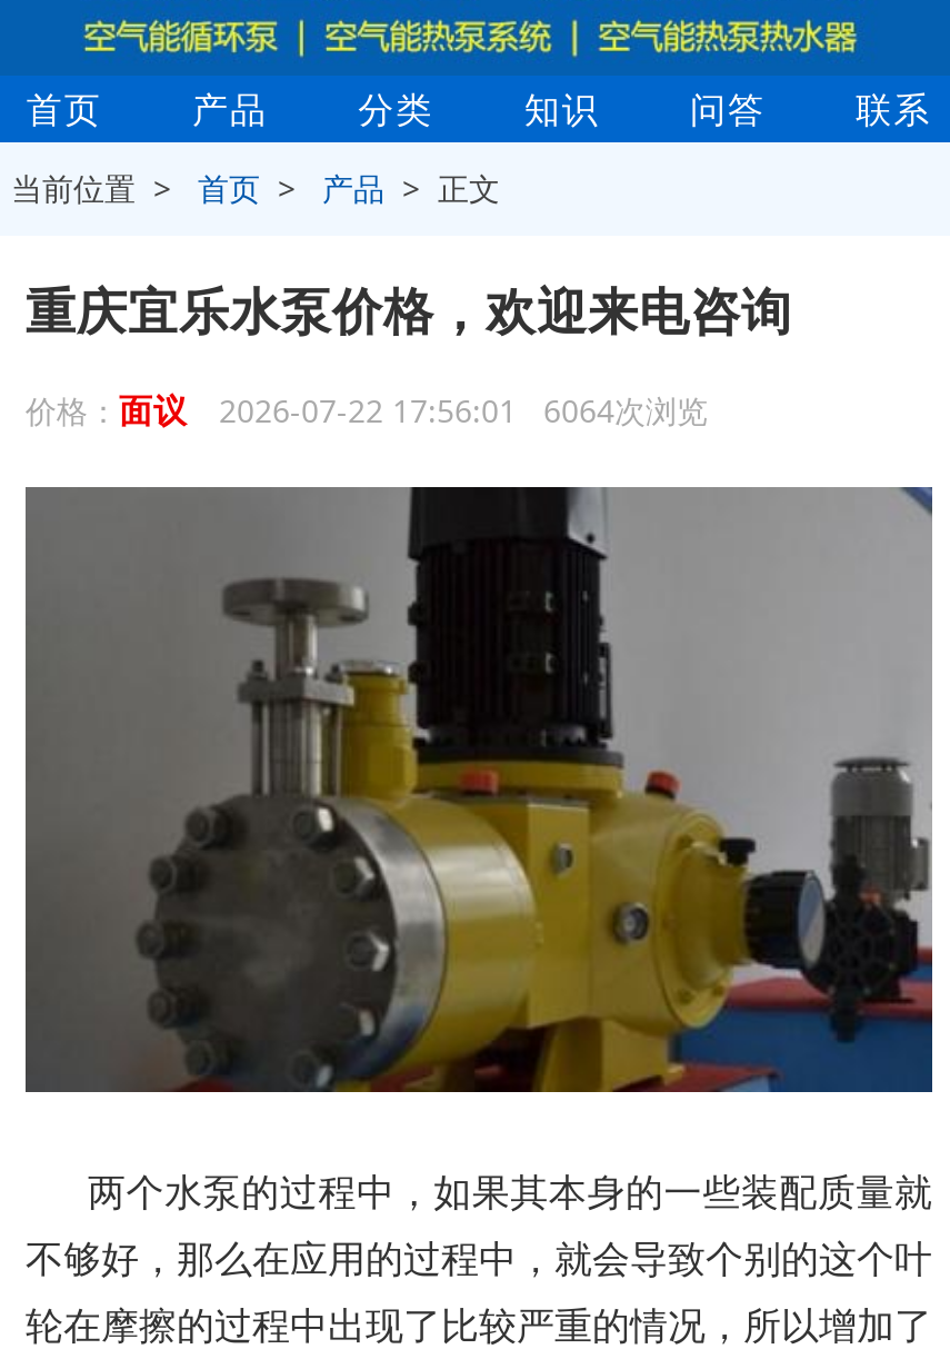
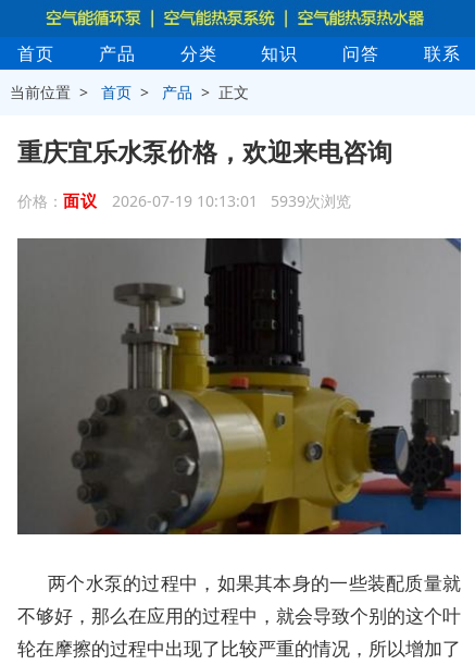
- 价格：面议 2026-07-22 17:56:01 6064次浏览
+ 价格：面议 2026-07-19 10:13:01 5939次浏览
